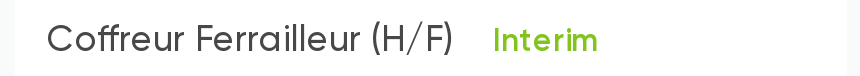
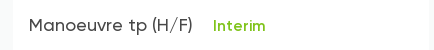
- Coffreur Ferrailleur (H/F)
+ Manoeuvre tp (H/F)
